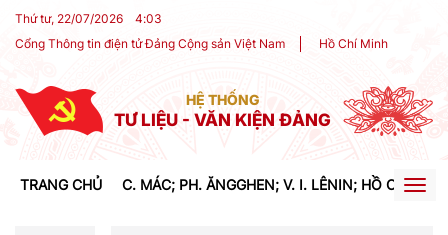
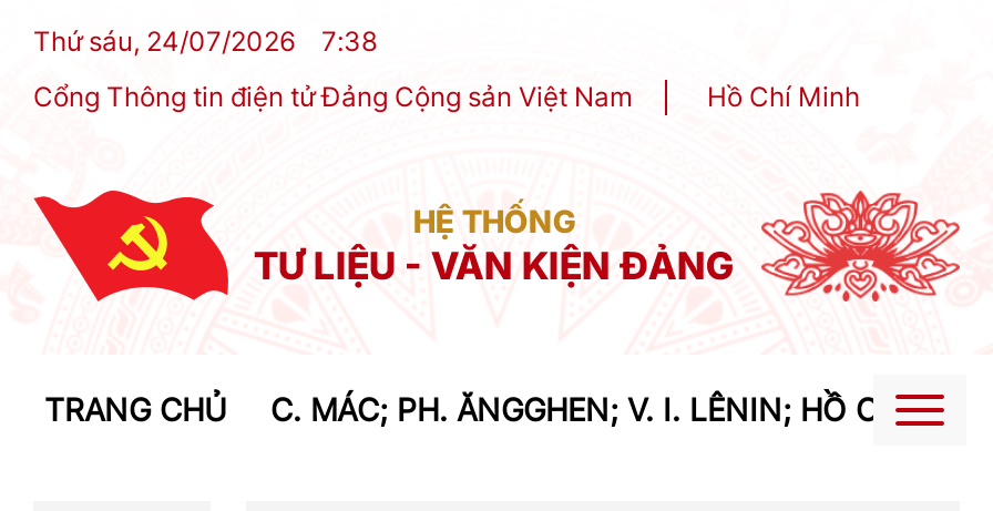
- Thứ tư, 22/07/2026
+ Thứ sáu, 24/07/2026

- 4:03
+ 7:38
